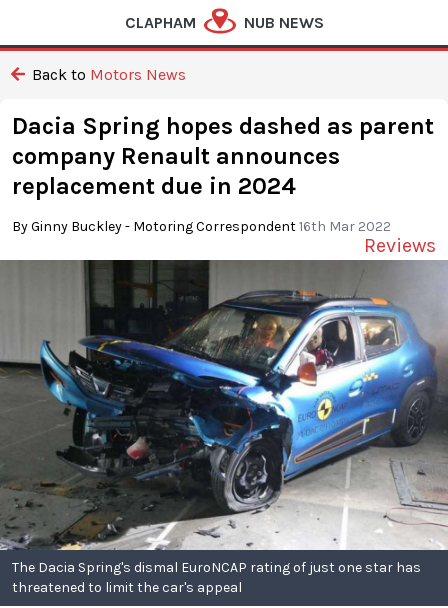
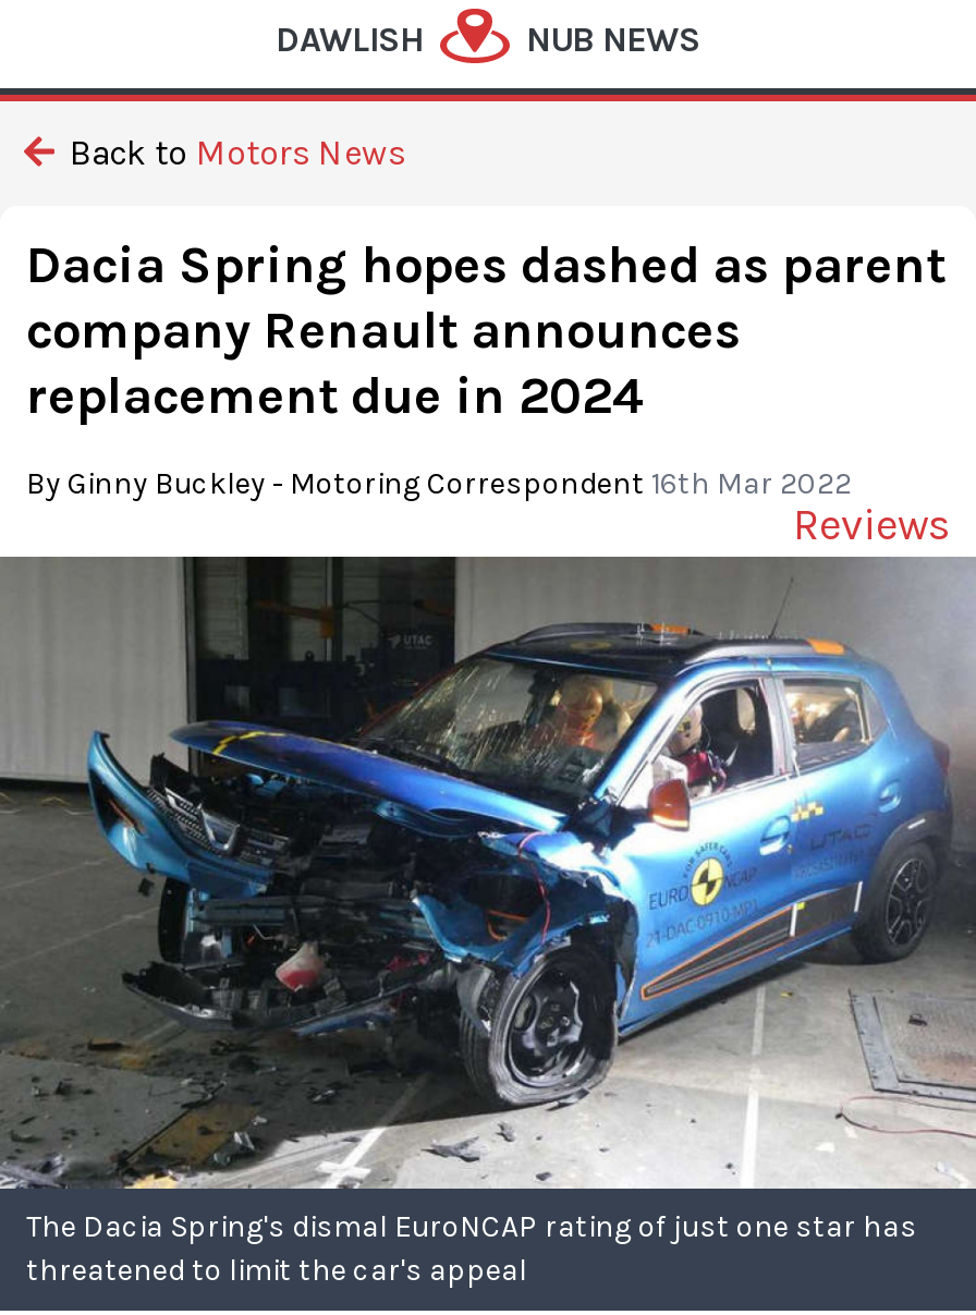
- CLAPHAM
+ DAWLISH
